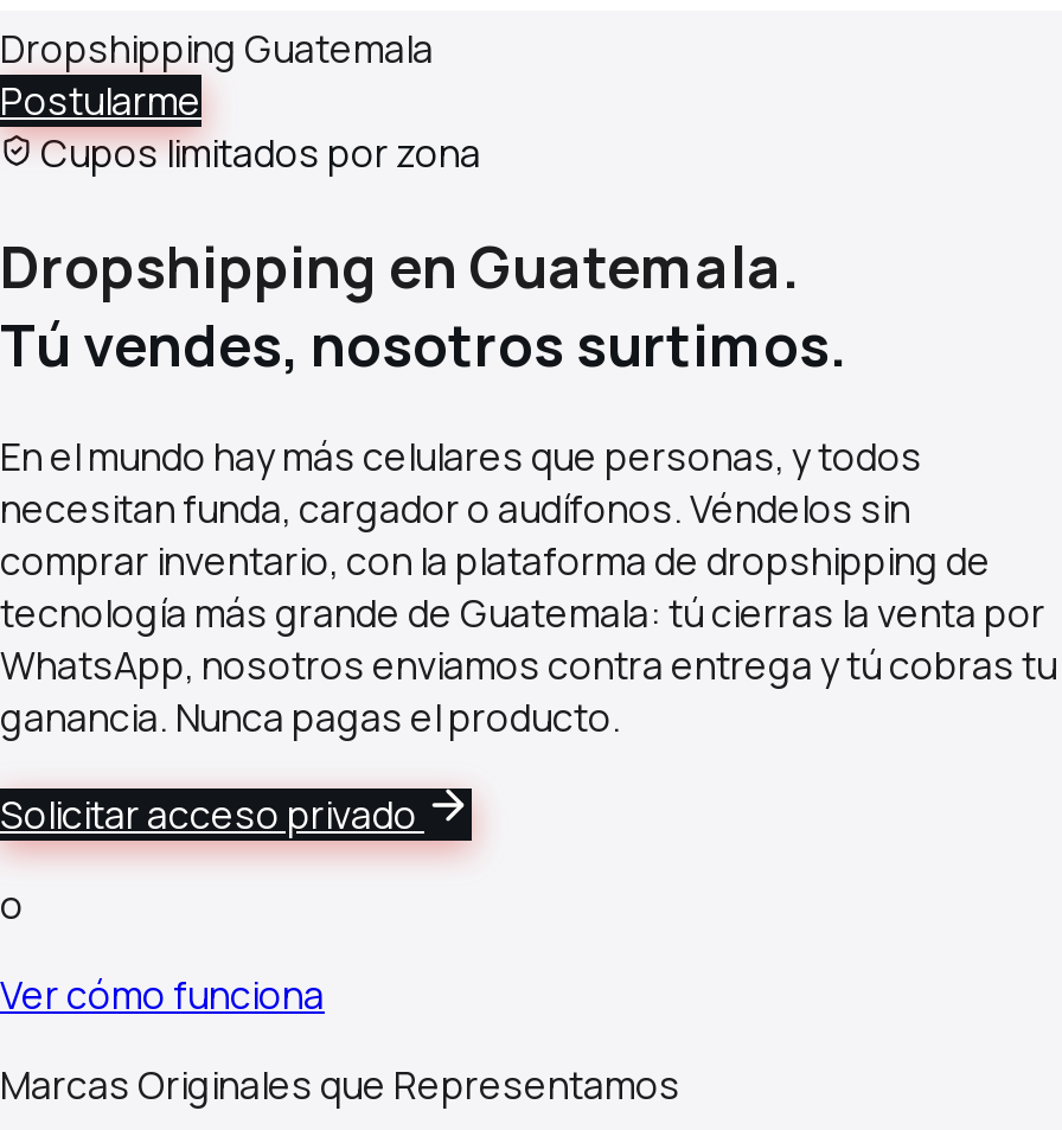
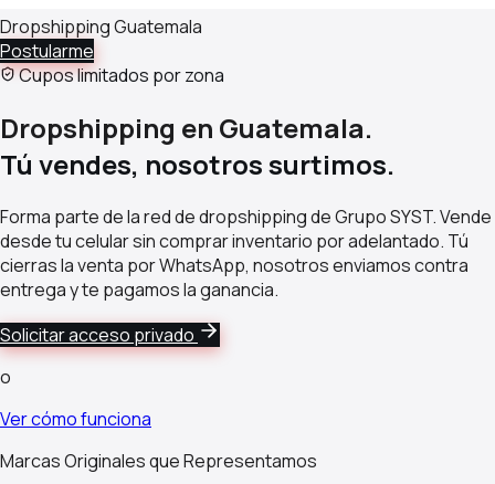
- En el mundo hay más celulares que personas, y todos
- necesitan funda, cargador o audífonos. Véndelos sin
- comprar inventario, con la plataforma de dropshipping de
- tecnología más grande de Guatemala: tú cierras la venta por
- WhatsApp, nosotros enviamos contra entrega y tú cobras tu
- ganancia. Nunca pagas el producto.
+ Forma parte de la red de dropshipping de Grupo SYST. Vende
+ desde tu celular sin comprar inventario por adelantado. Tú
+ cierras la venta por WhatsApp, nosotros enviamos contra
+ entrega y te pagamos la ganancia.
